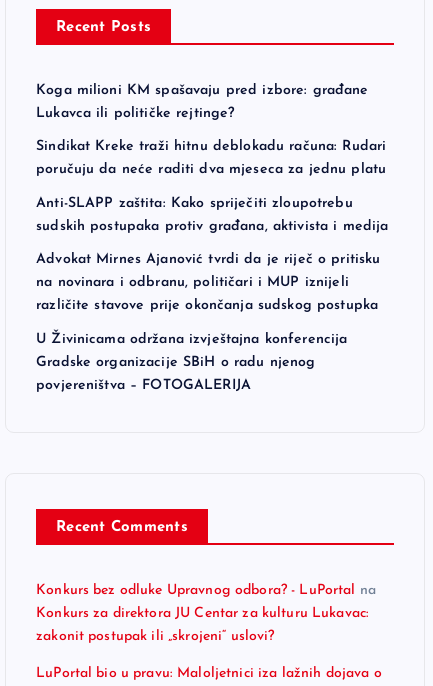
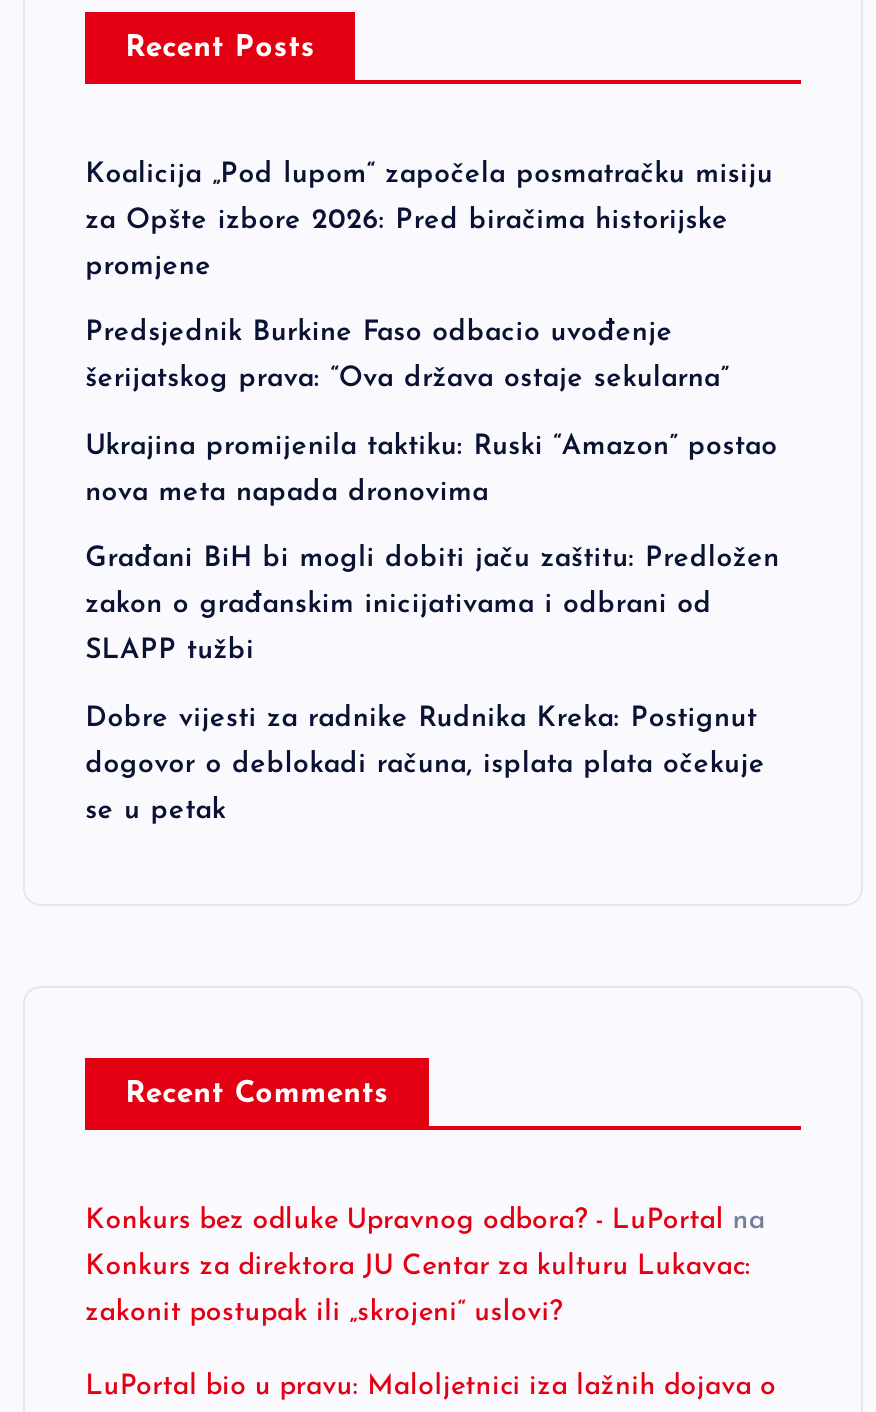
- Koga milioni KM spašavaju pred izbore: građane
- Lukavca ili političke rejtinge?
- Sindikat Kreke traži hitnu deblokadu računa: Rudari
- poručuju da neće raditi dva mjeseca za jednu platu
- Anti-SLAPP zaštita: Kako spriječiti zloupotrebu
- sudskih postupaka protiv građana, aktivista i medija
- Advokat Mirnes Ajanović tvrdi da je riječ o pritisku
- na novinara i odbranu, političari i MUP iznijeli
- različite stavove prije okončanja sudskog postupka
- U Živinicama održana izvještajna konferencija
- Gradske organizacije SBiH o radu njenog
- povjereništva – FOTOGALERIJA
+ Koalicija „Pod lupom“ započela posmatračku misiju
+ za Opšte izbore 2026: Pred biračima historijske
+ promjene
+ Predsjednik Burkine Faso odbacio uvođenje
+ šerijatskog prava: “Ova država ostaje sekularna”
+ Ukrajina promijenila taktiku: Ruski “Amazon” postao
+ nova meta napada dronovima
+ Građani BiH bi mogli dobiti jaču zaštitu: Predložen
+ zakon o građanskim inicijativama i odbrani od
+ SLAPP tužbi
+ Dobre vijesti za radnike Rudnika Kreka: Postignut
+ dogovor o deblokadi računa, isplata plata očekuje
+ se u petak
